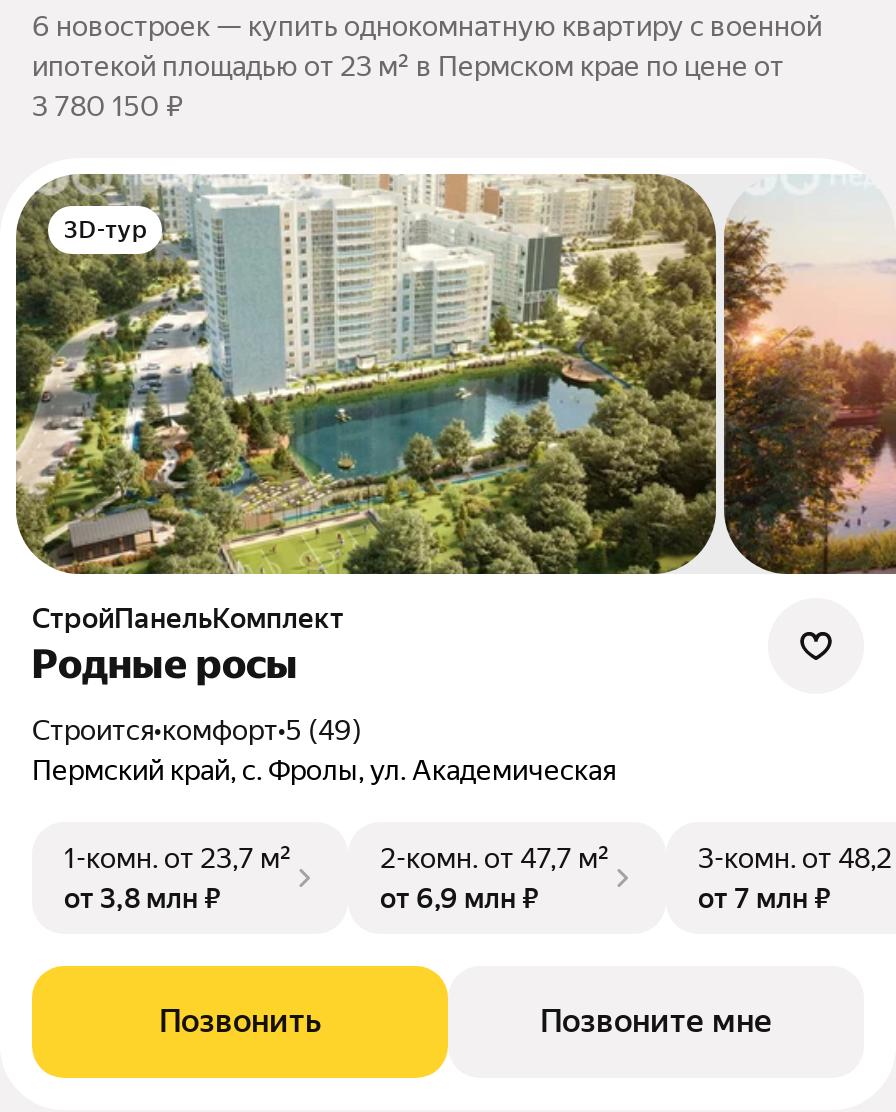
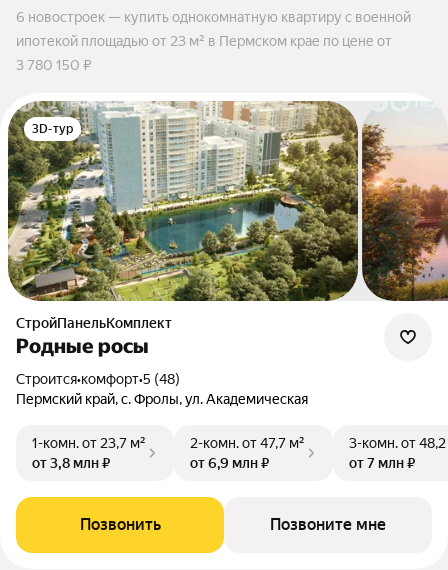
- Строится•комфорт•5 (49)
+ Строится•комфорт•5 (48)
